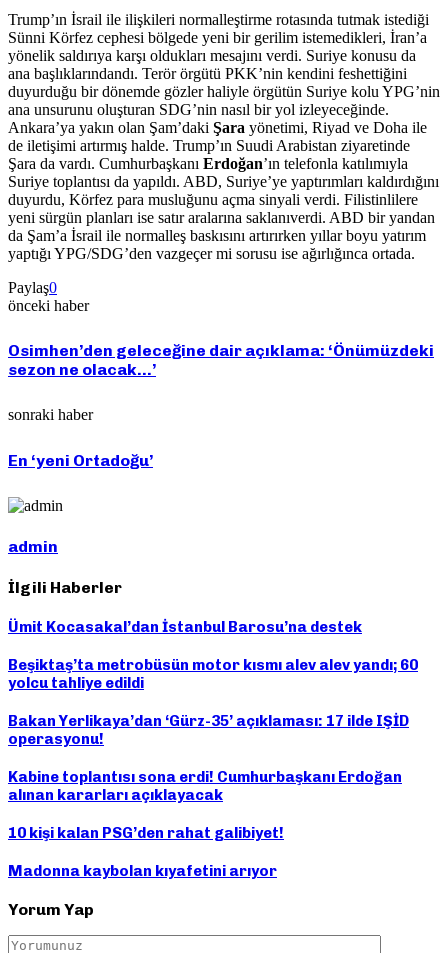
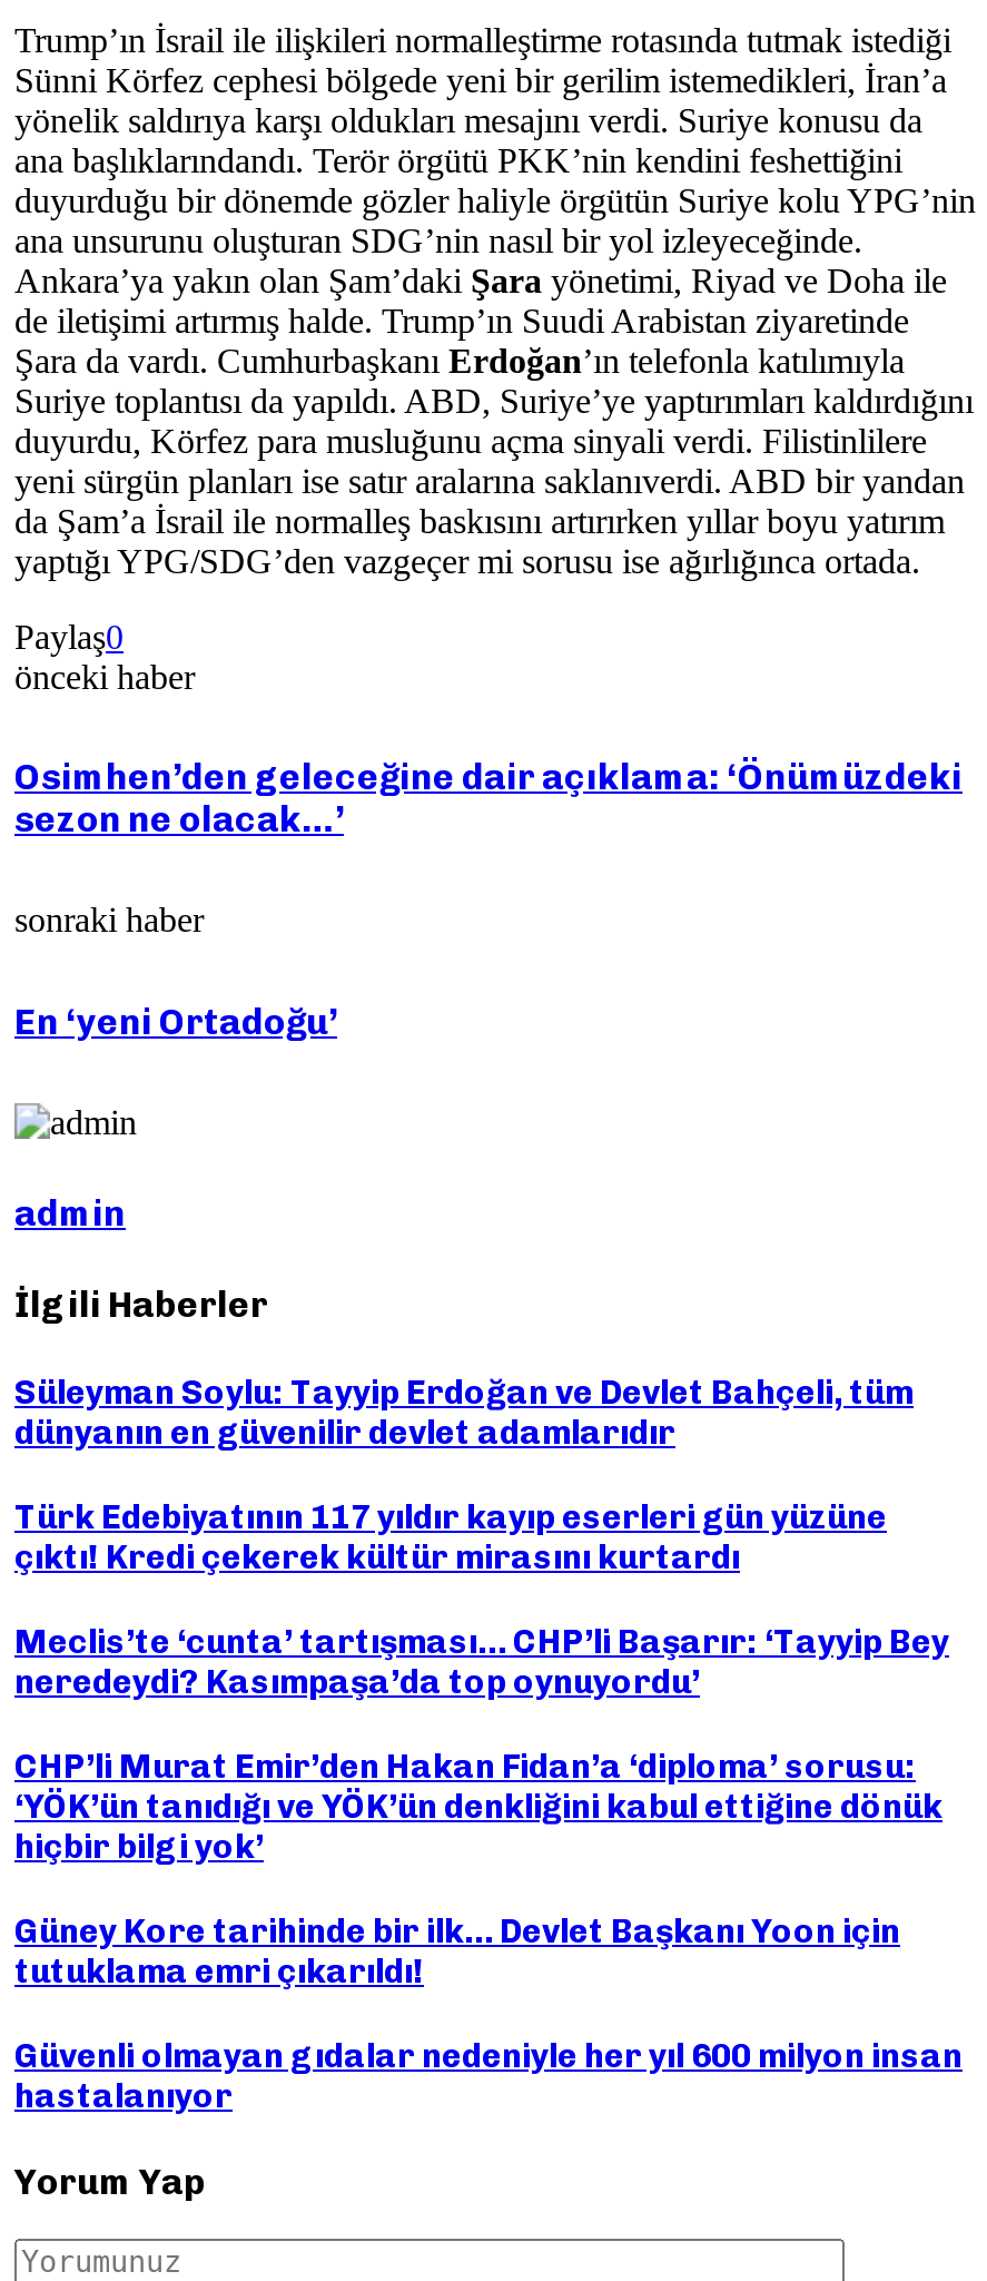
- Ümit Kocasakal’dan İstanbul Barosu’na destek
+ Süleyman Soylu: Tayyip Erdoğan ve Devlet Bahçeli, tüm
+ dünyanın en güvenilir devlet adamlarıdır

- Beşiktaş’ta metrobüsün motor kısmı alev alev yandı; 60
- yolcu tahliye edildi
+ Türk Edebiyatının 117 yıldır kayıp eserleri gün yüzüne
+ çıktı! Kredi çekerek kültür mirasını kurtardı

- Bakan Yerlikaya’dan ‘Gürz-35’ açıklaması: 17 ilde IŞİD
- operasyonu!
+ Meclis’te ‘cunta’ tartışması… CHP’li Başarır: ‘Tayyip Bey
+ neredeydi? Kasımpaşa’da top oynuyordu’

- Kabine toplantısı sona erdi! Cumhurbaşkanı Erdoğan
- alınan kararları açıklayacak
+ CHP’li Murat Emir’den Hakan Fidan’a ‘diploma’ sorusu:
+ ‘YÖK’ün tanıdığı ve YÖK’ün denkliğini kabul ettiğine dönük
+ hiçbir bilgi yok’

- 10 kişi kalan PSG’den rahat galibiyet!
+ Güney Kore tarihinde bir ilk… Devlet Başkanı Yoon için
+ tutuklama emri çıkarıldı!

- Madonna kaybolan kıyafetini arıyor
+ Güvenli olmayan gıdalar nedeniyle her yıl 600 milyon insan
+ hastalanıyor
